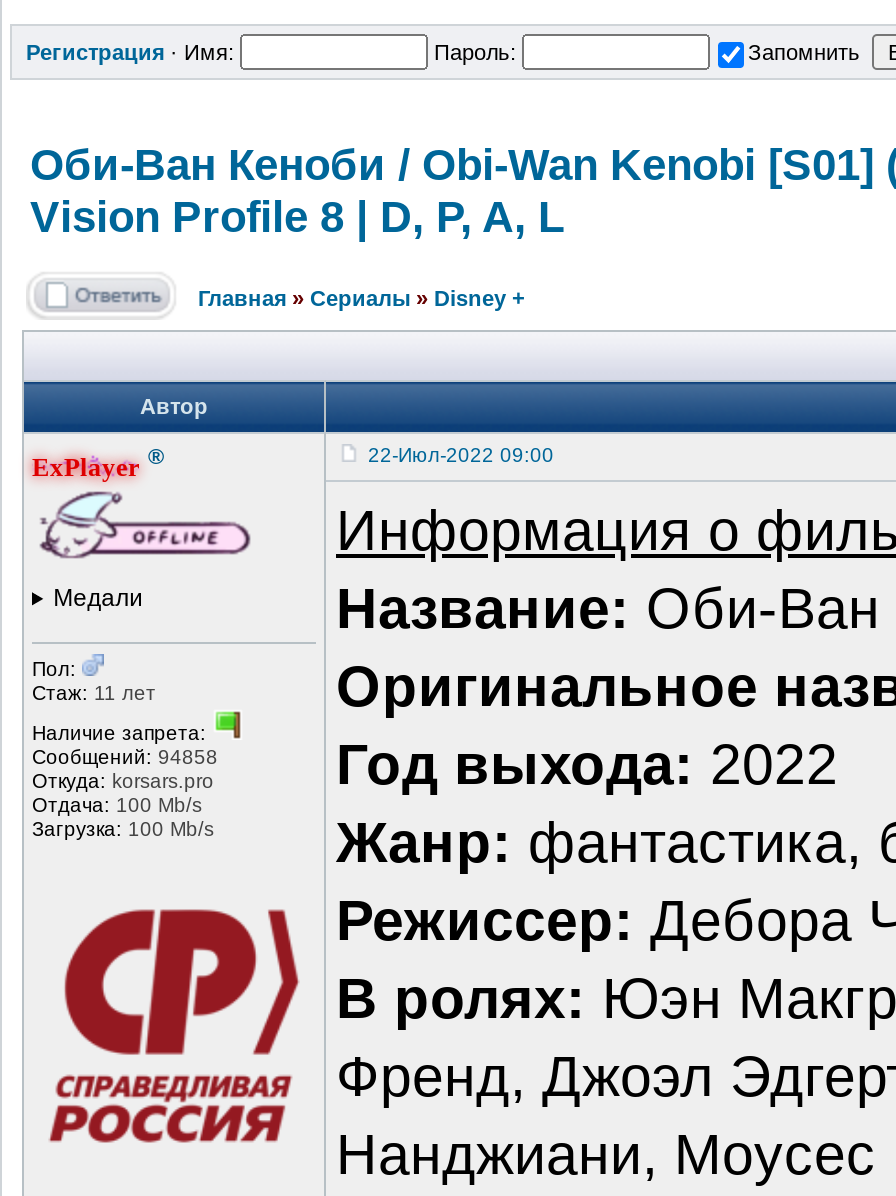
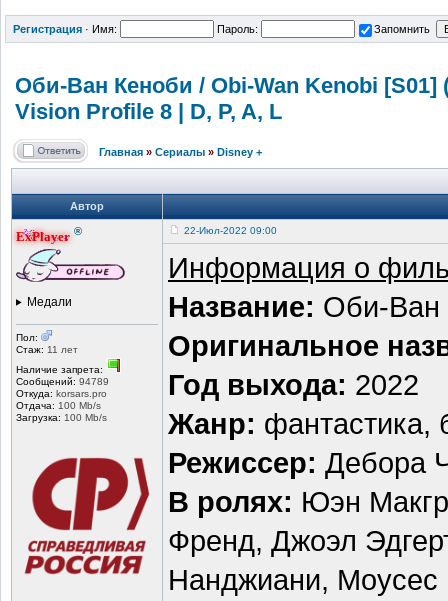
- Сообщений: 94858
+ Сообщений: 94789
